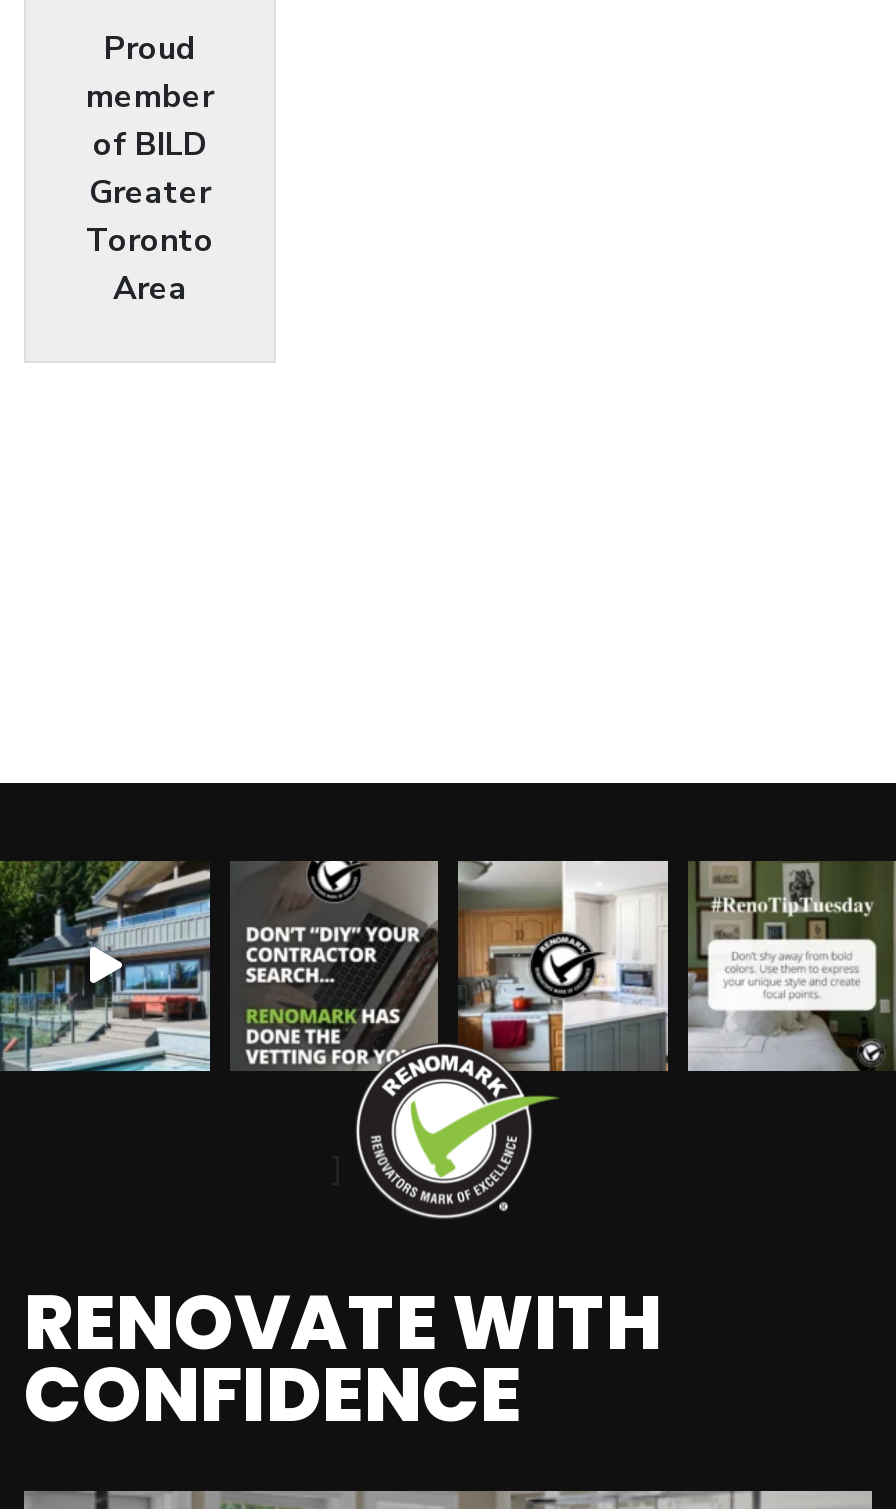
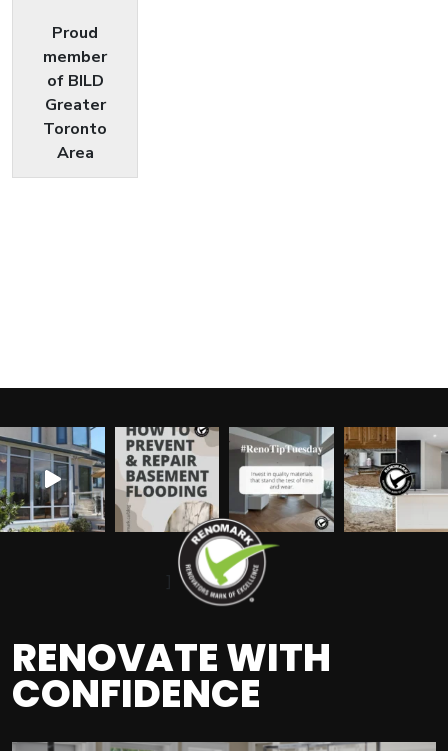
- [image]
+ [image]

- [image]
+ [image]

- [image]
+ [image]

- [image]
+ [image]
